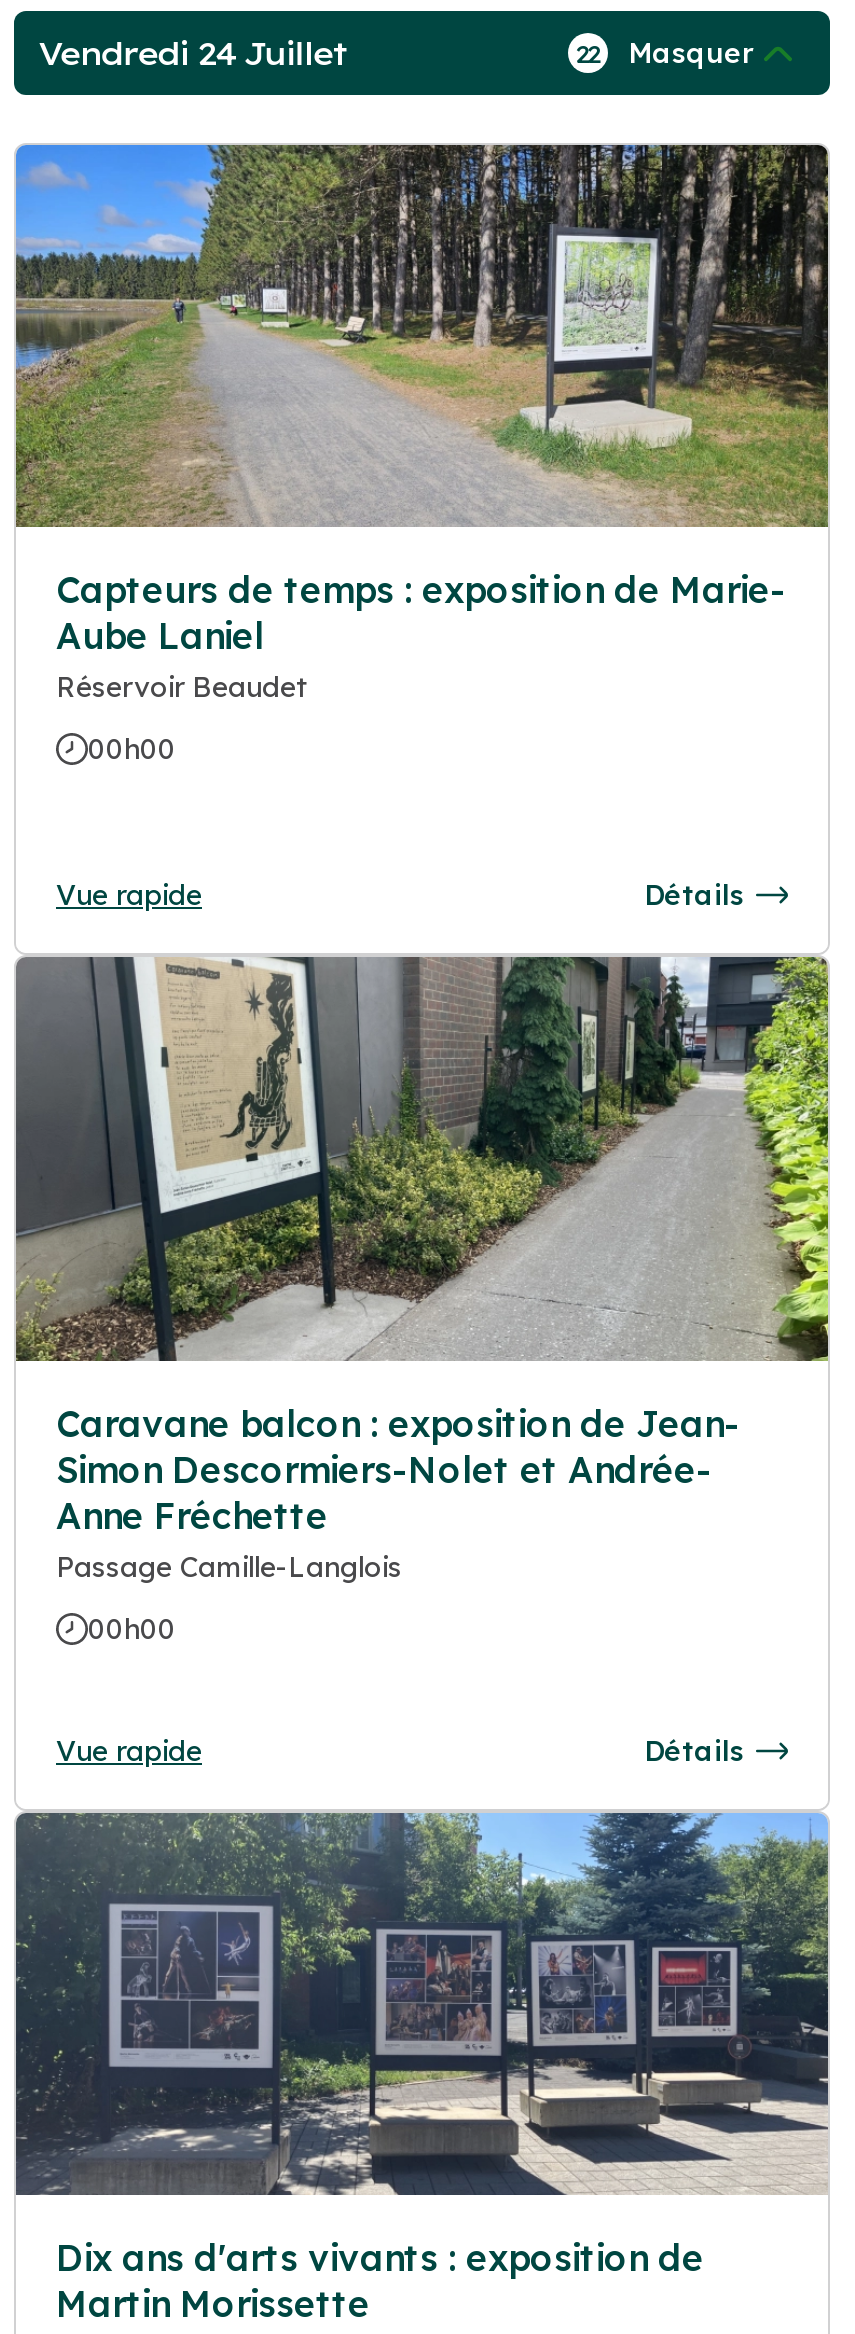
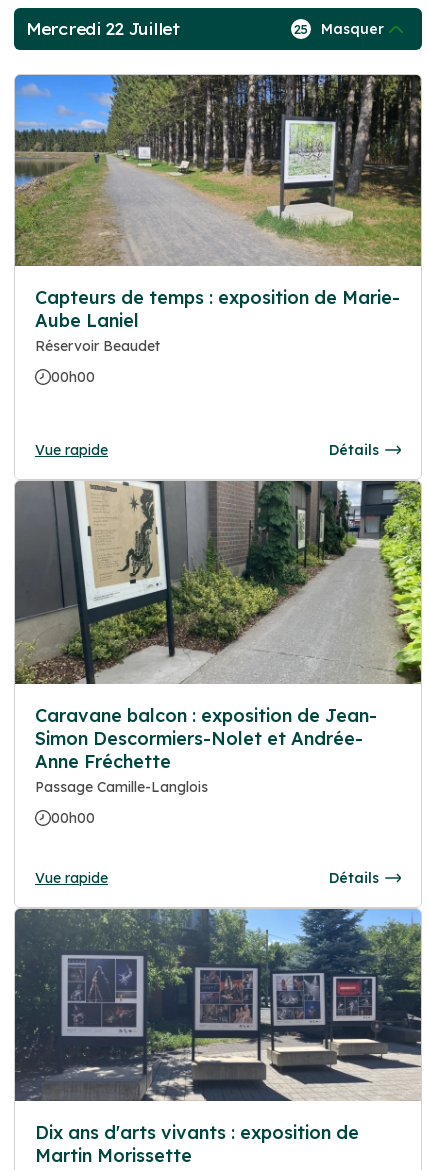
- Vendredi 24 Juillet
+ Mercredi 22 Juillet

- 22 Masquer
+ 25 Masquer
